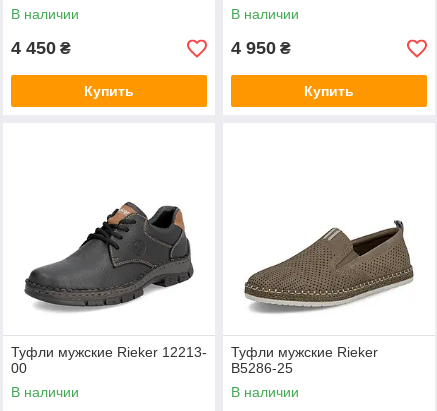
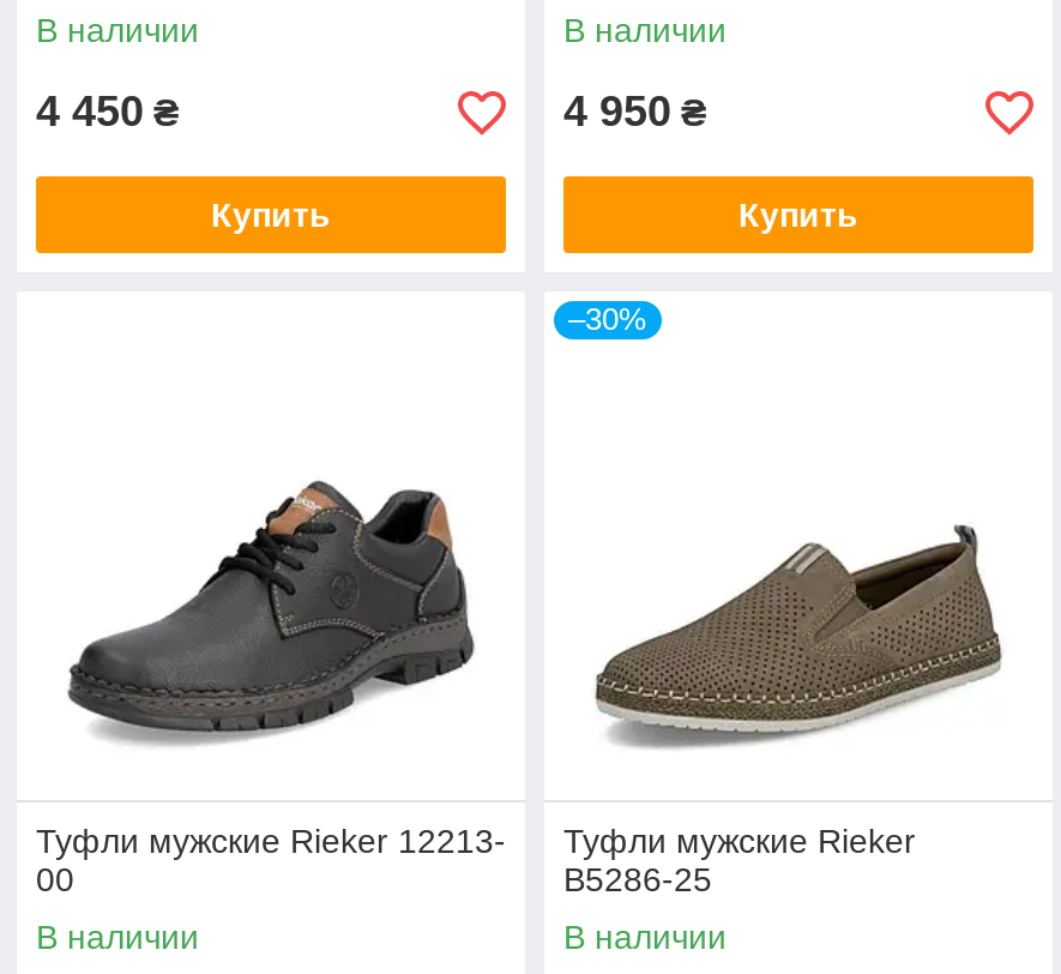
+ –30%
